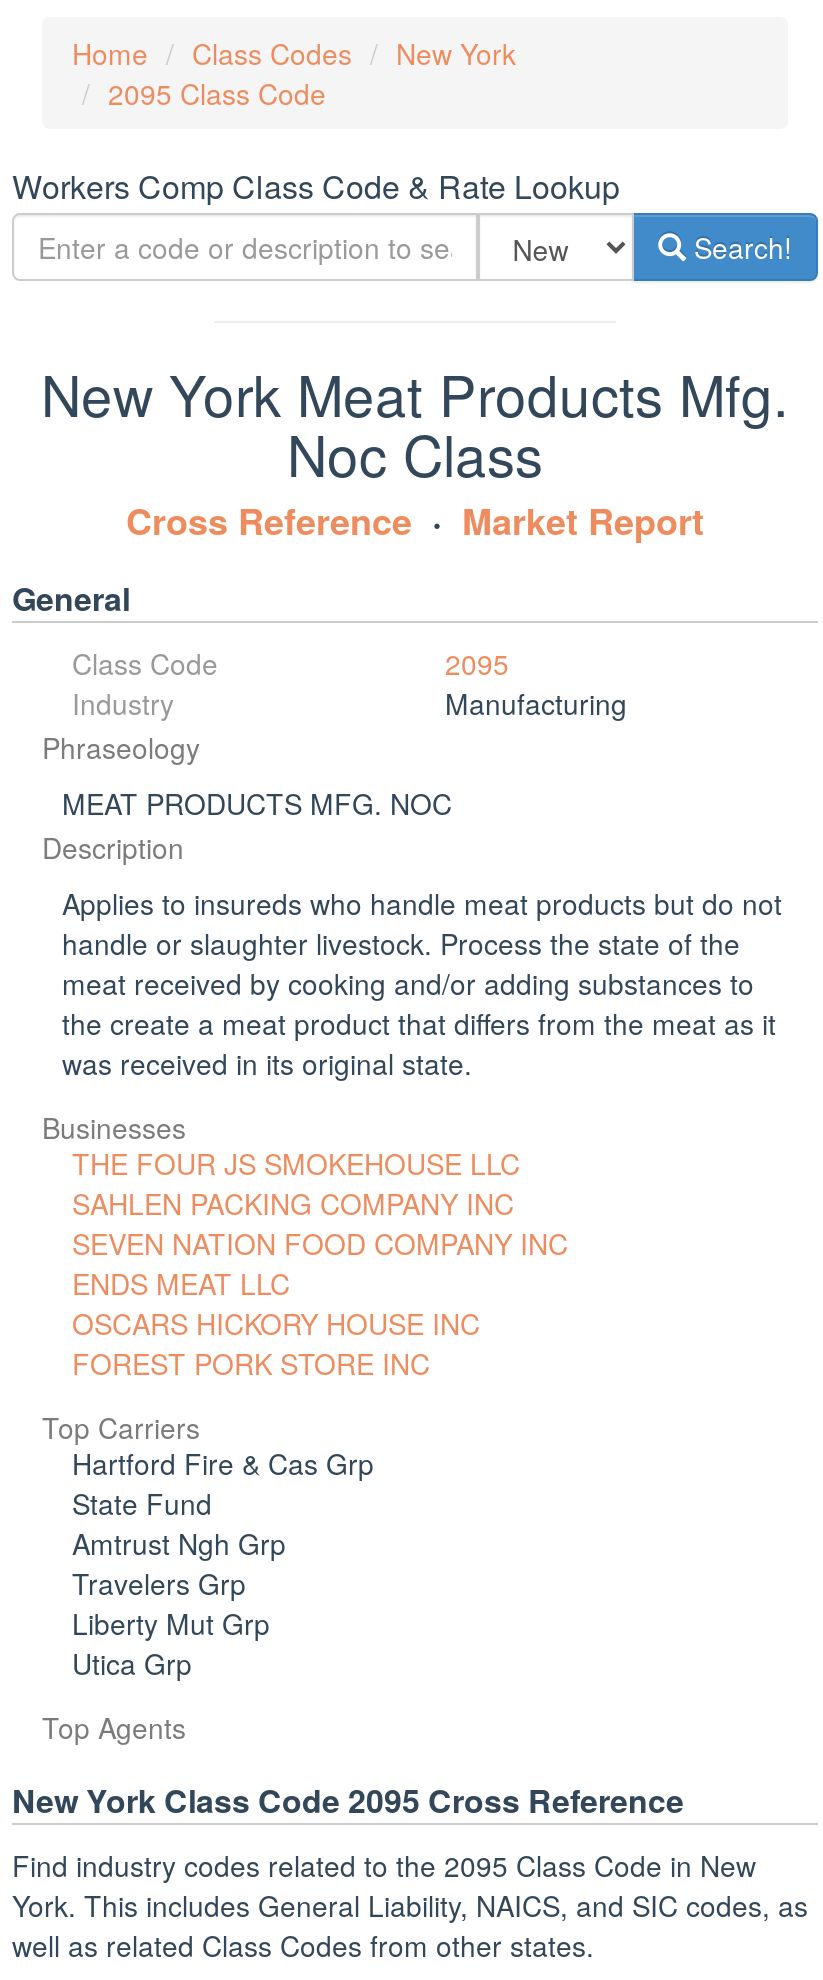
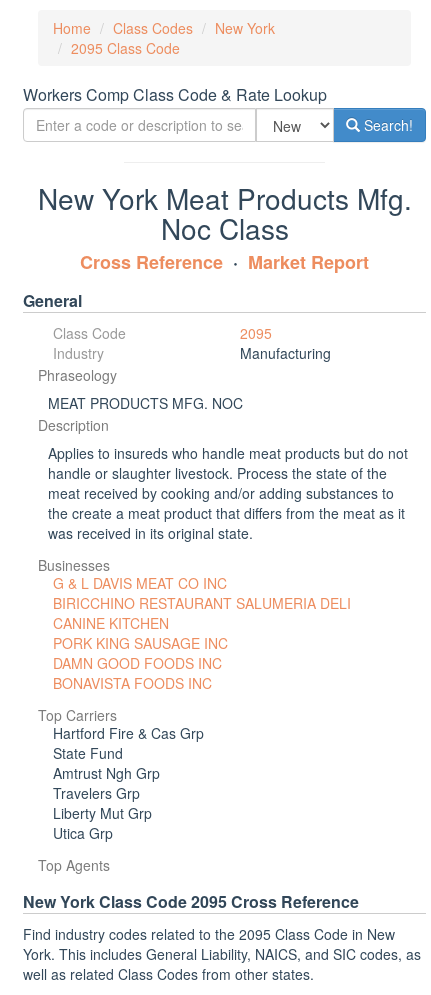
- THE FOUR JS SMOKEHOUSE LLC
- SAHLEN PACKING COMPANY INC
- SEVEN NATION FOOD COMPANY INC
- ENDS MEAT LLC
- OSCARS HICKORY HOUSE INC
- FOREST PORK STORE INC
+ G & L DAVIS MEAT CO INC
+ BIRICCHINO RESTAURANT SALUMERIA DELI
+ CANINE KITCHEN
+ PORK KING SAUSAGE INC
+ DAMN GOOD FOODS INC
+ BONAVISTA FOODS INC
